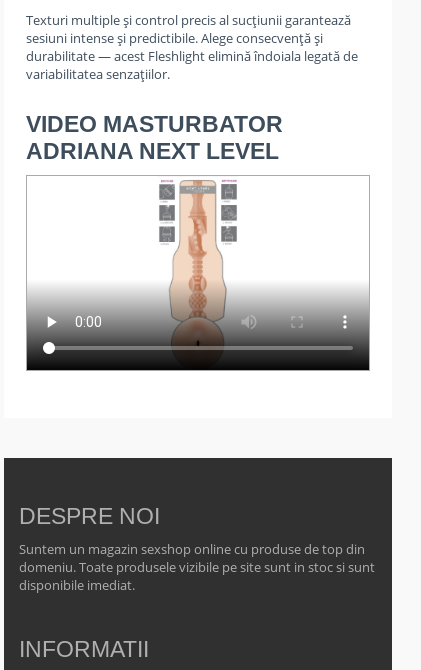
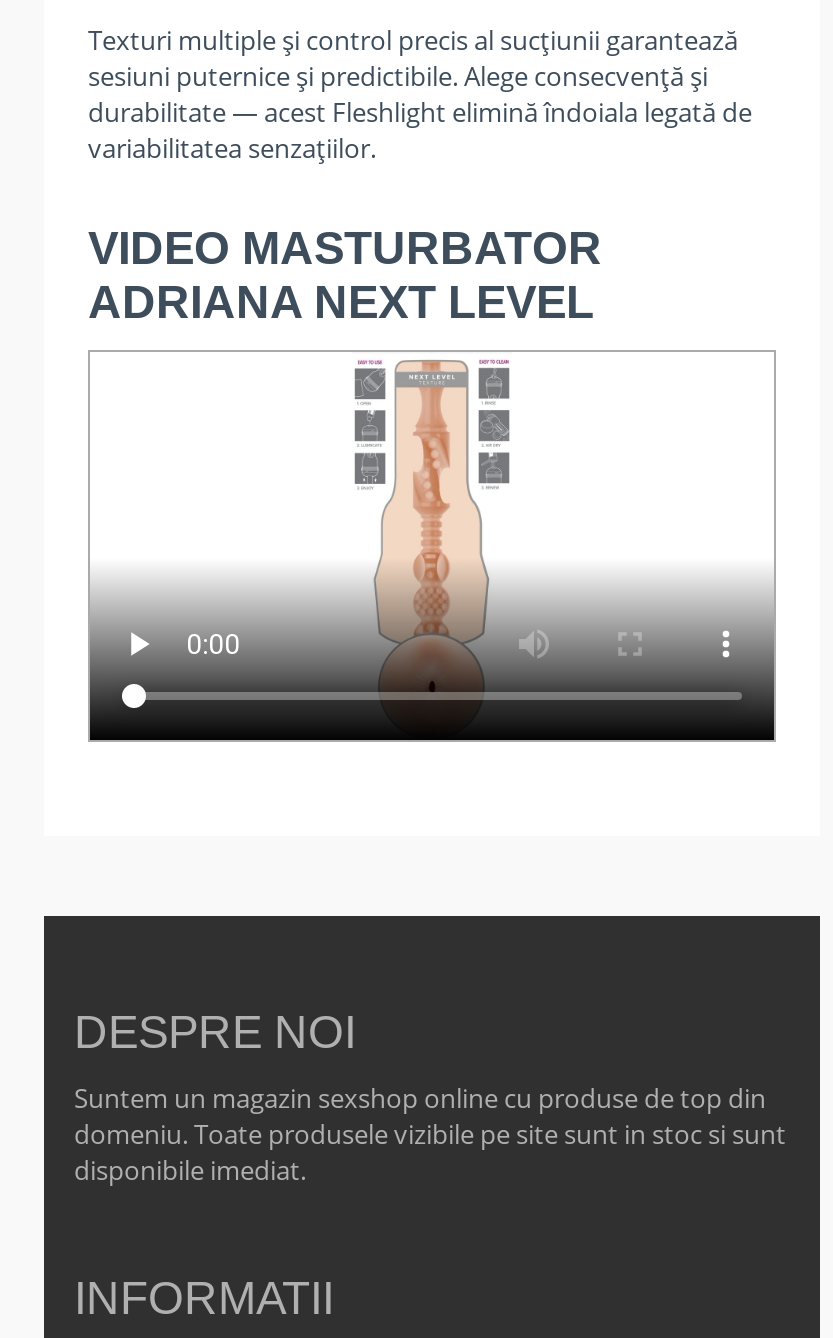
- sesiuni intense și predictibile. Alege consecvență și
+ sesiuni puternice și predictibile. Alege consecvență și
